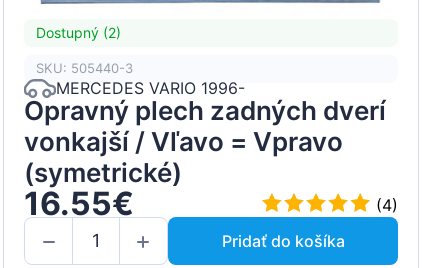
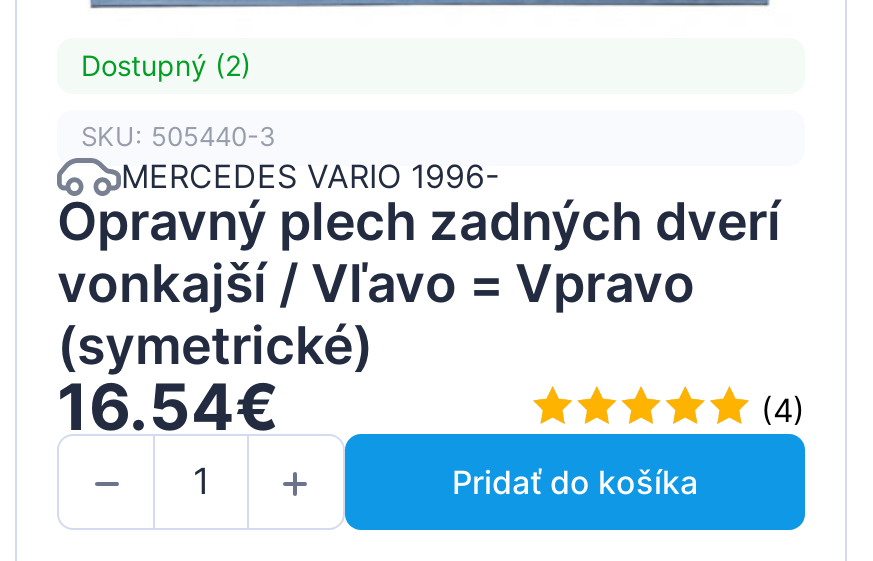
- 16.55€
+ 16.54€
